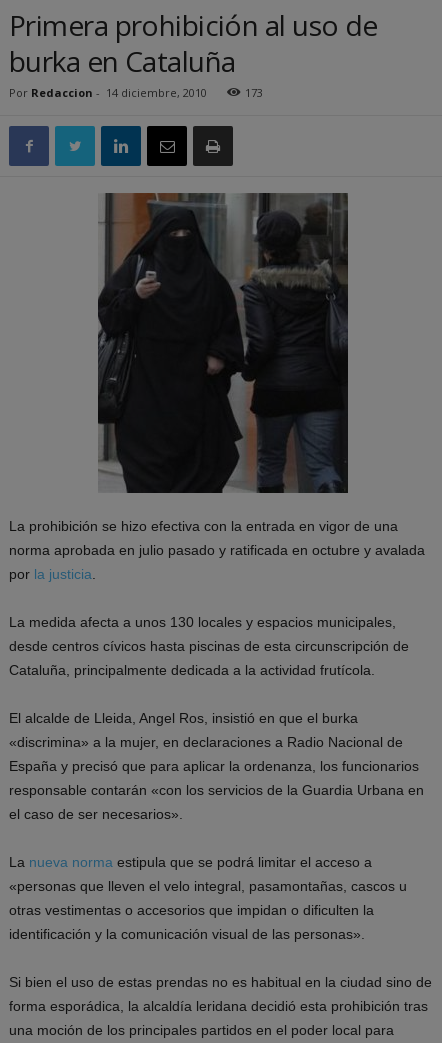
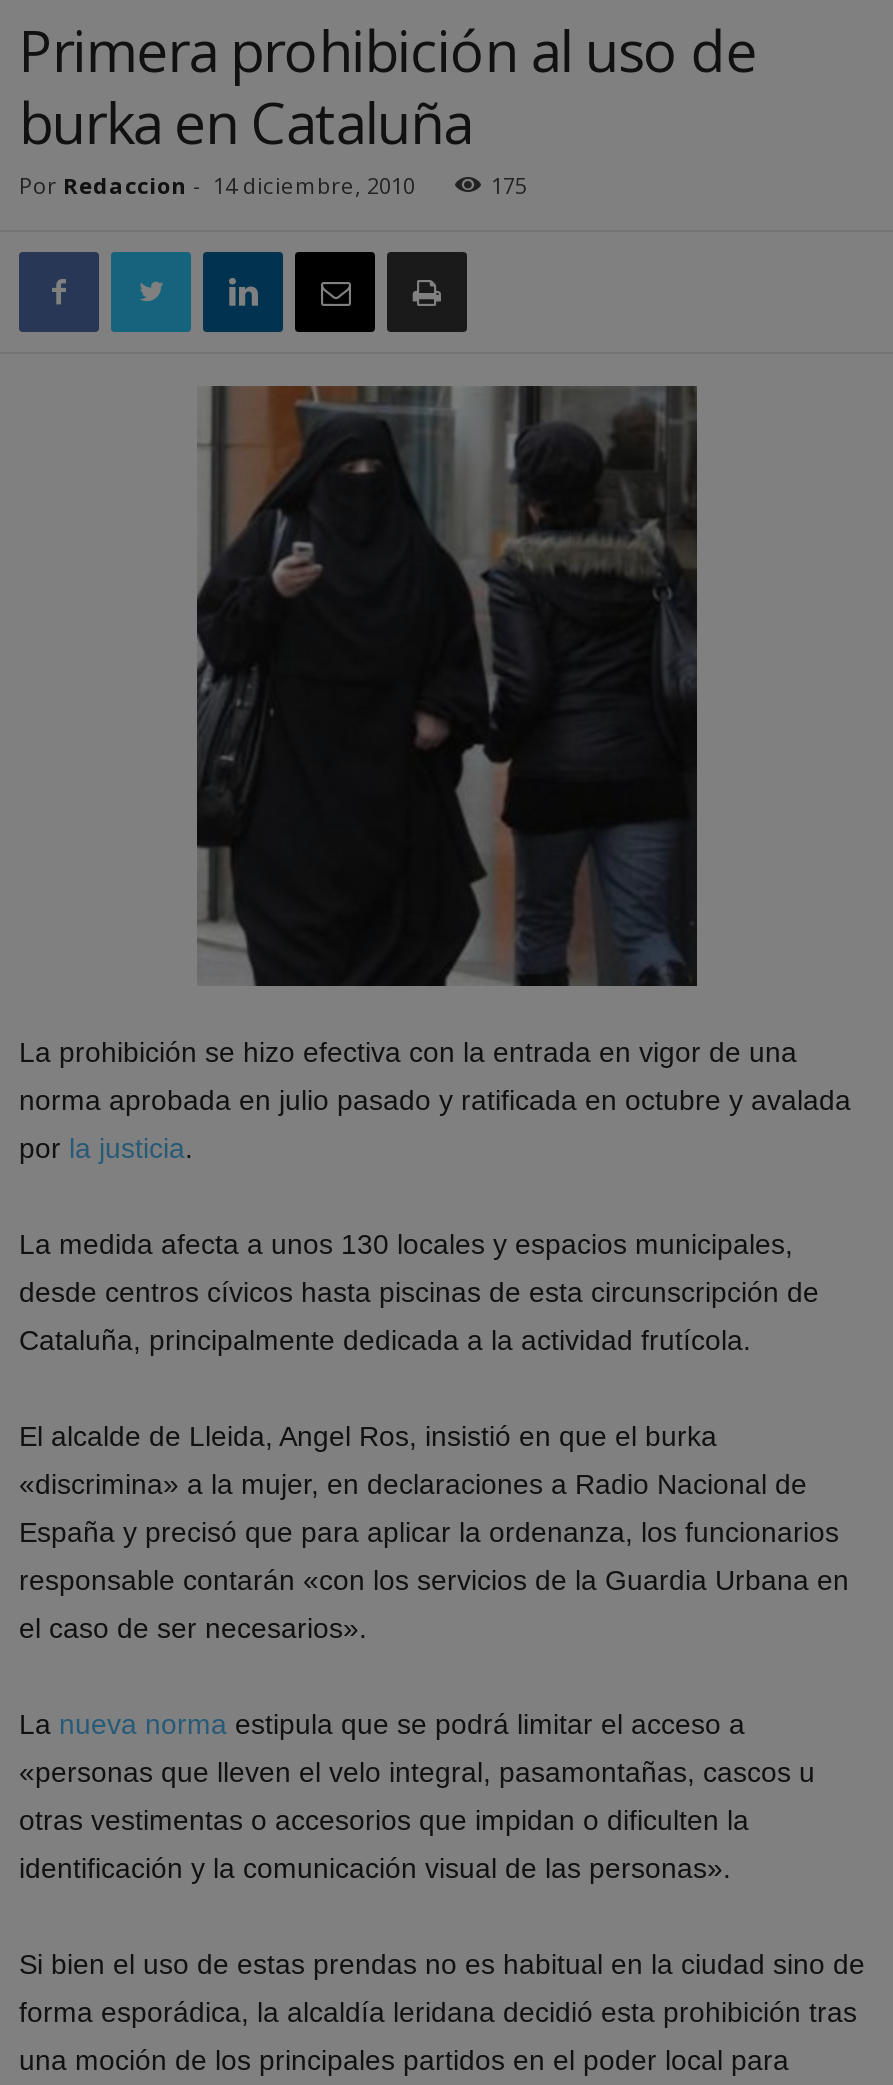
- 173
+ 175
